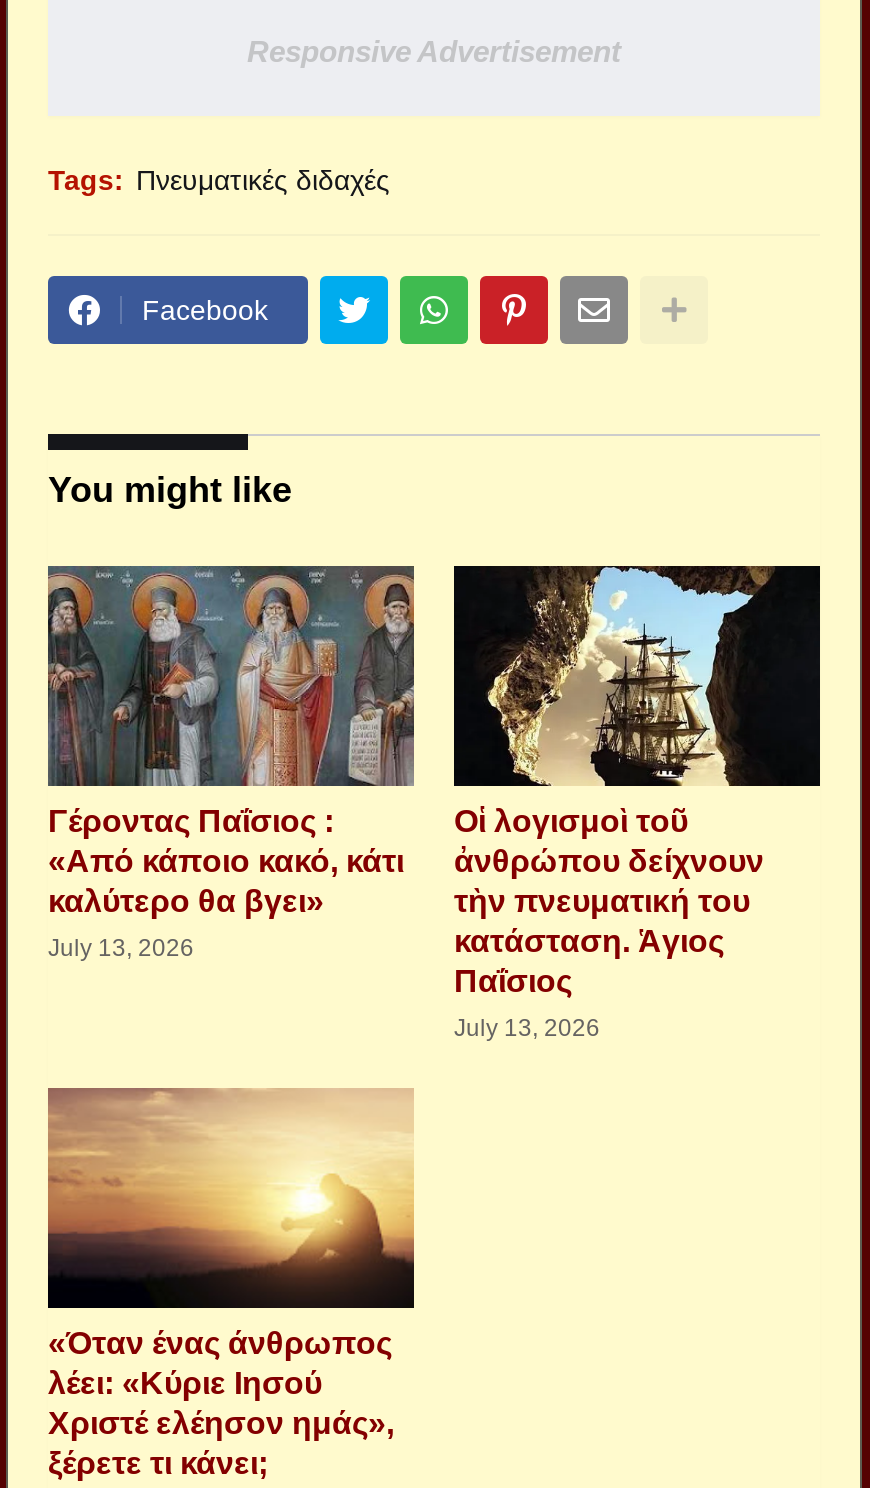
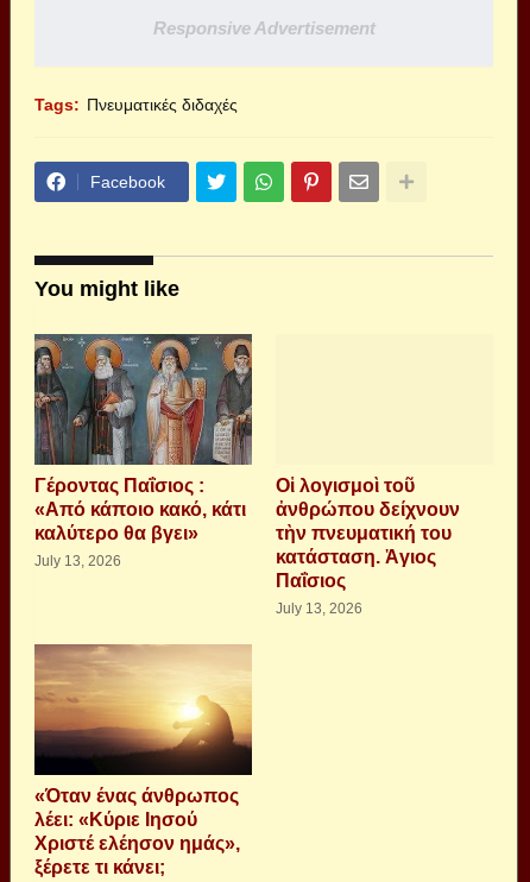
- [image]
